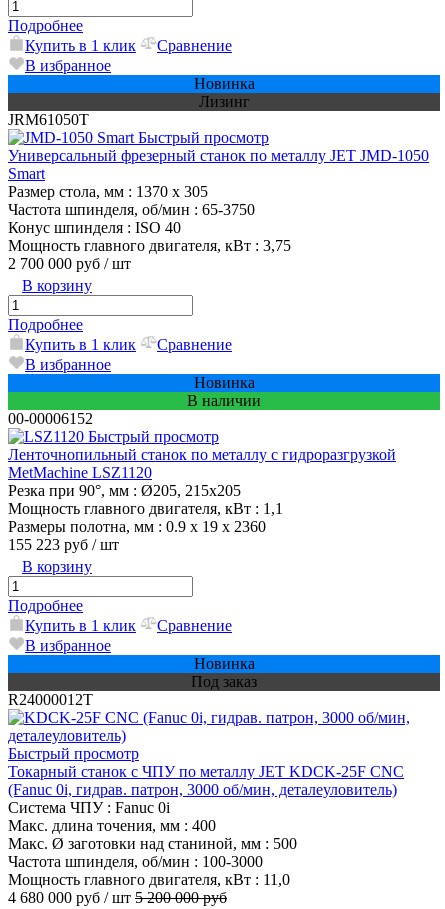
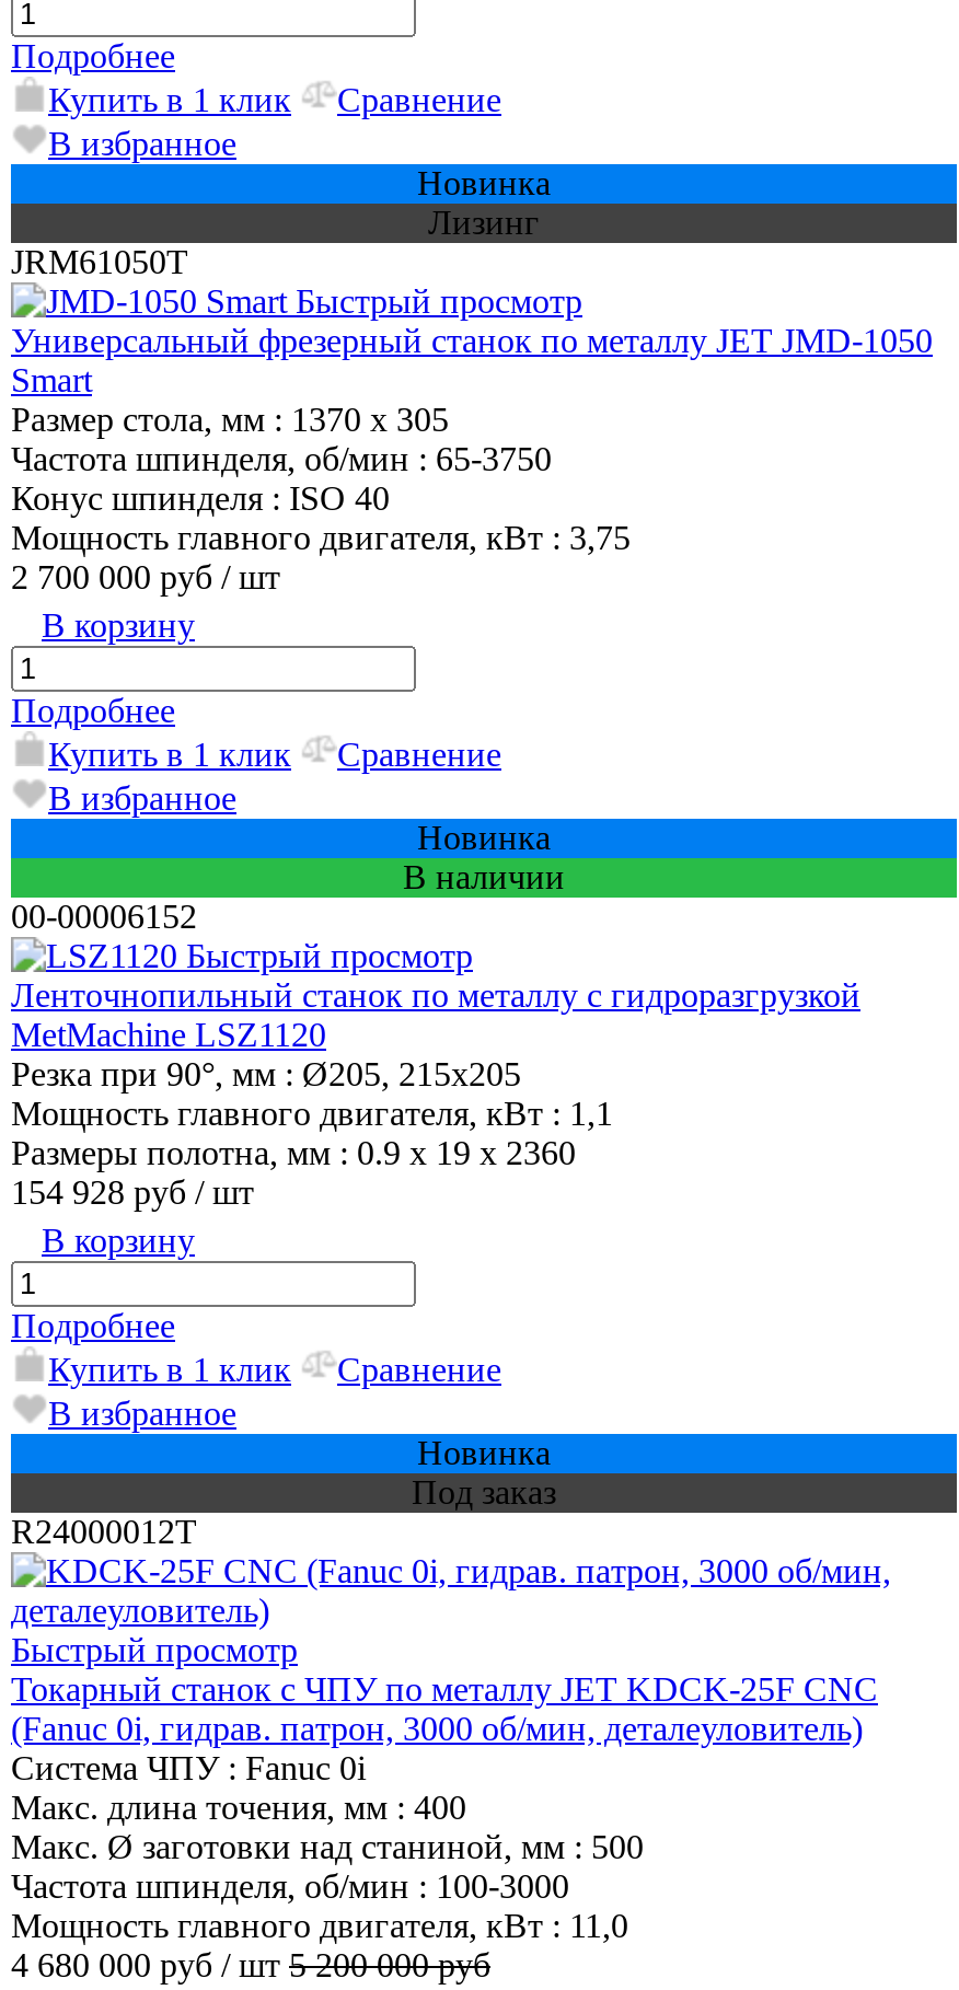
- 155 223 руб / шт
+ 154 928 руб / шт
